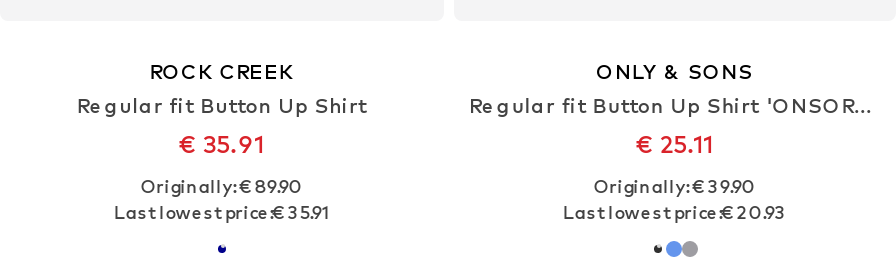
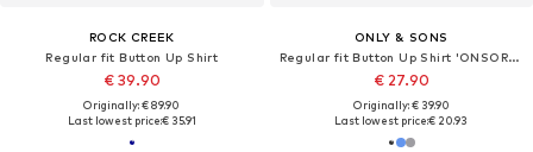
- € 35.91
+ € 39.90

- € 25.11
+ € 27.90
